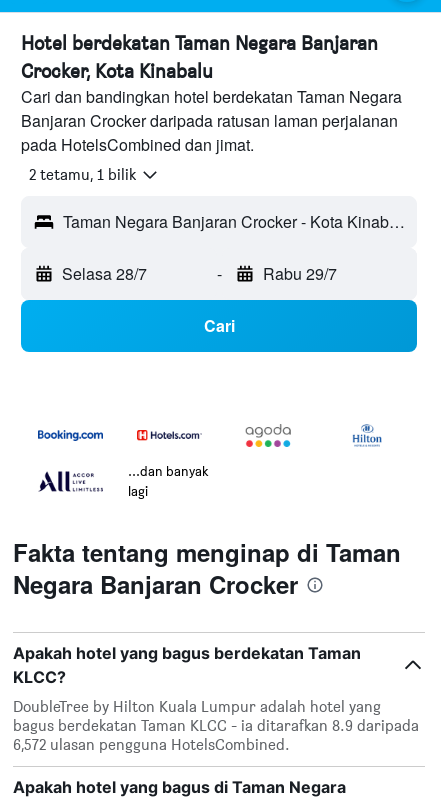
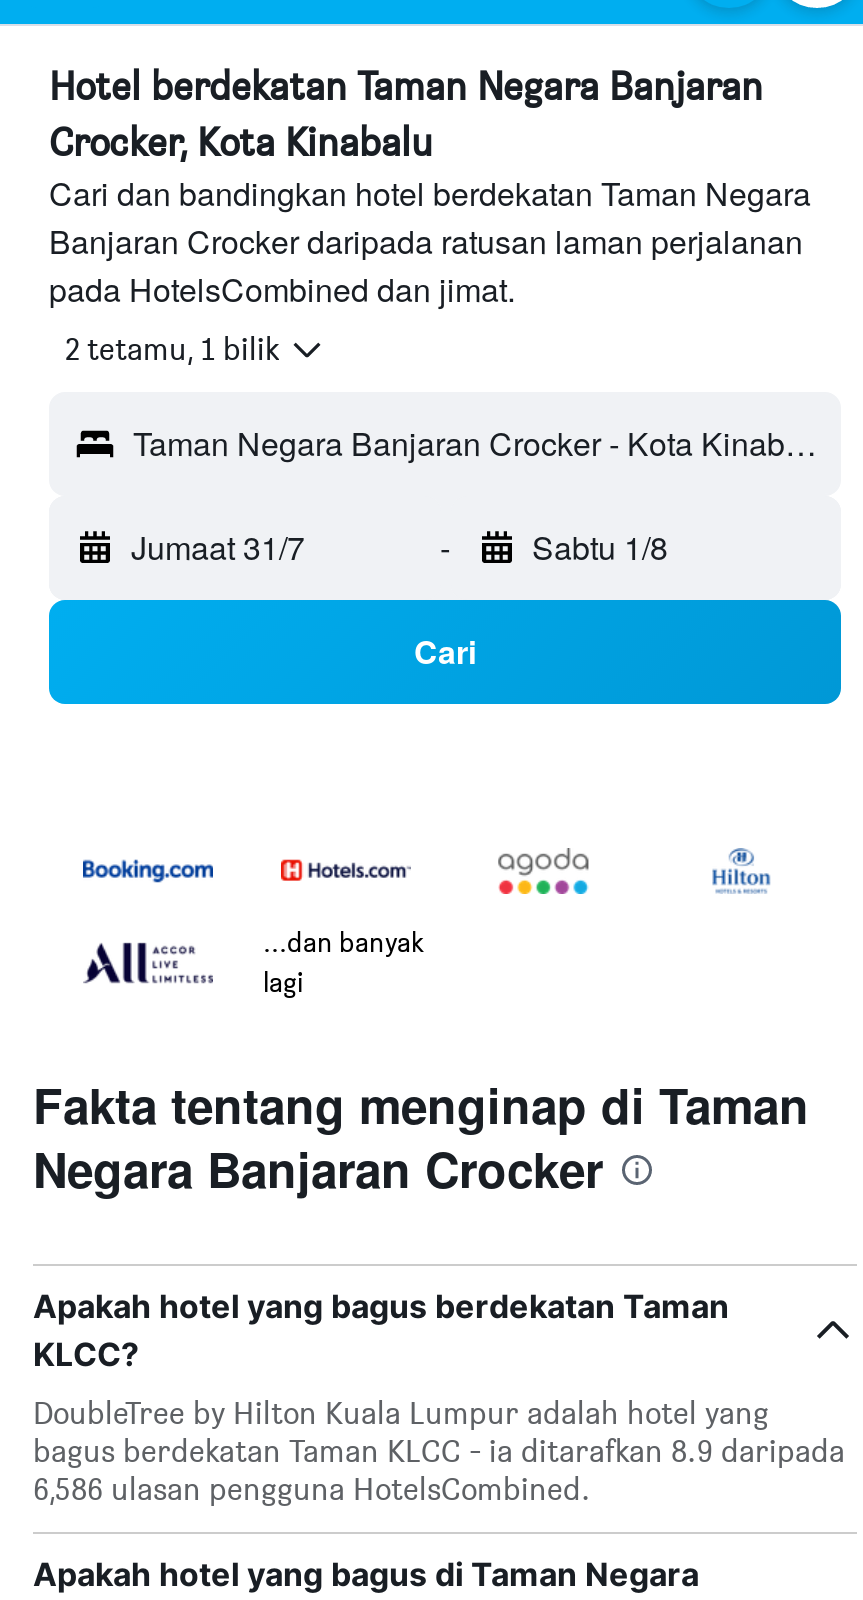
- Selasa 28/7
+ Jumaat 31/7

- Rabu 29/7
+ Sabtu 1/8

- 6,572 ulasan pengguna HotelsCombined.
+ 6,586 ulasan pengguna HotelsCombined.
